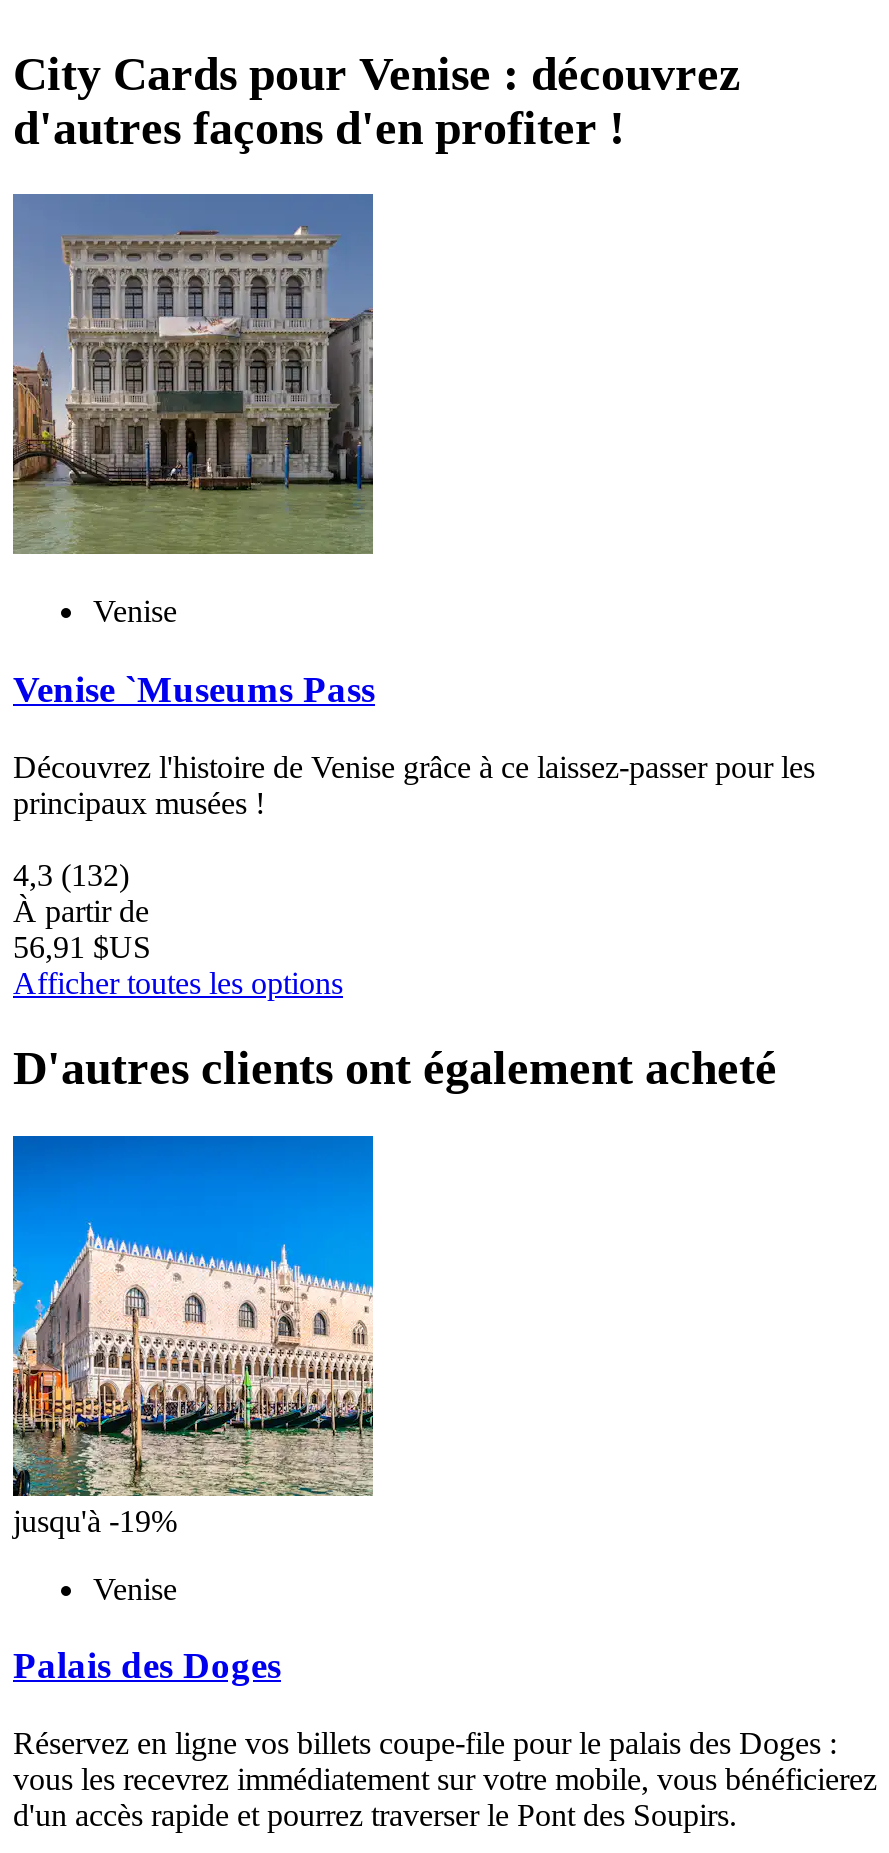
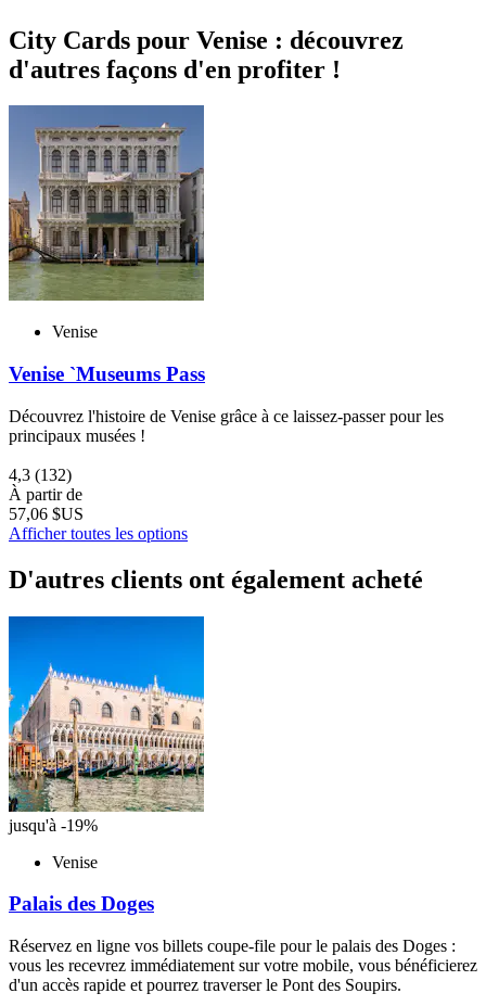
- 56,91 $US
+ 57,06 $US
